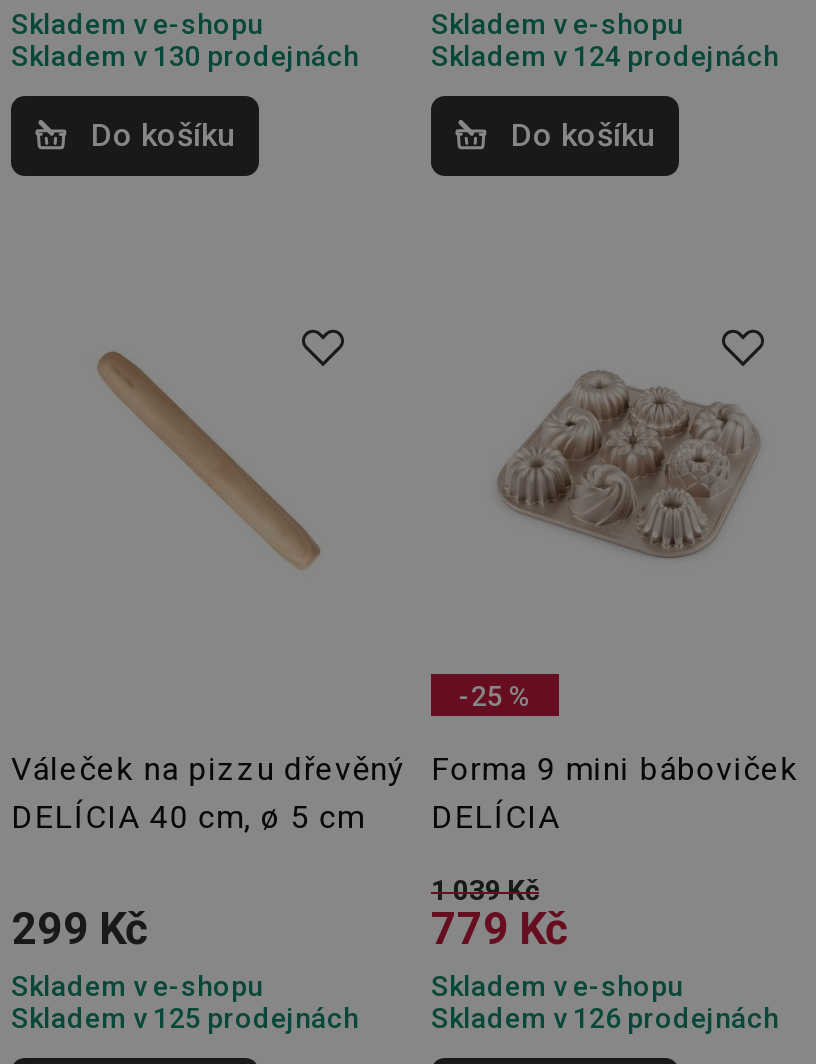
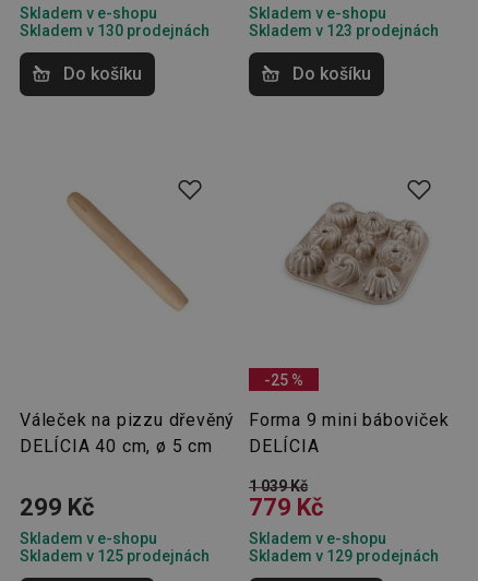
- Skladem v 124 prodejnách
+ Skladem v 123 prodejnách

- Skladem v 126 prodejnách
+ Skladem v 129 prodejnách
